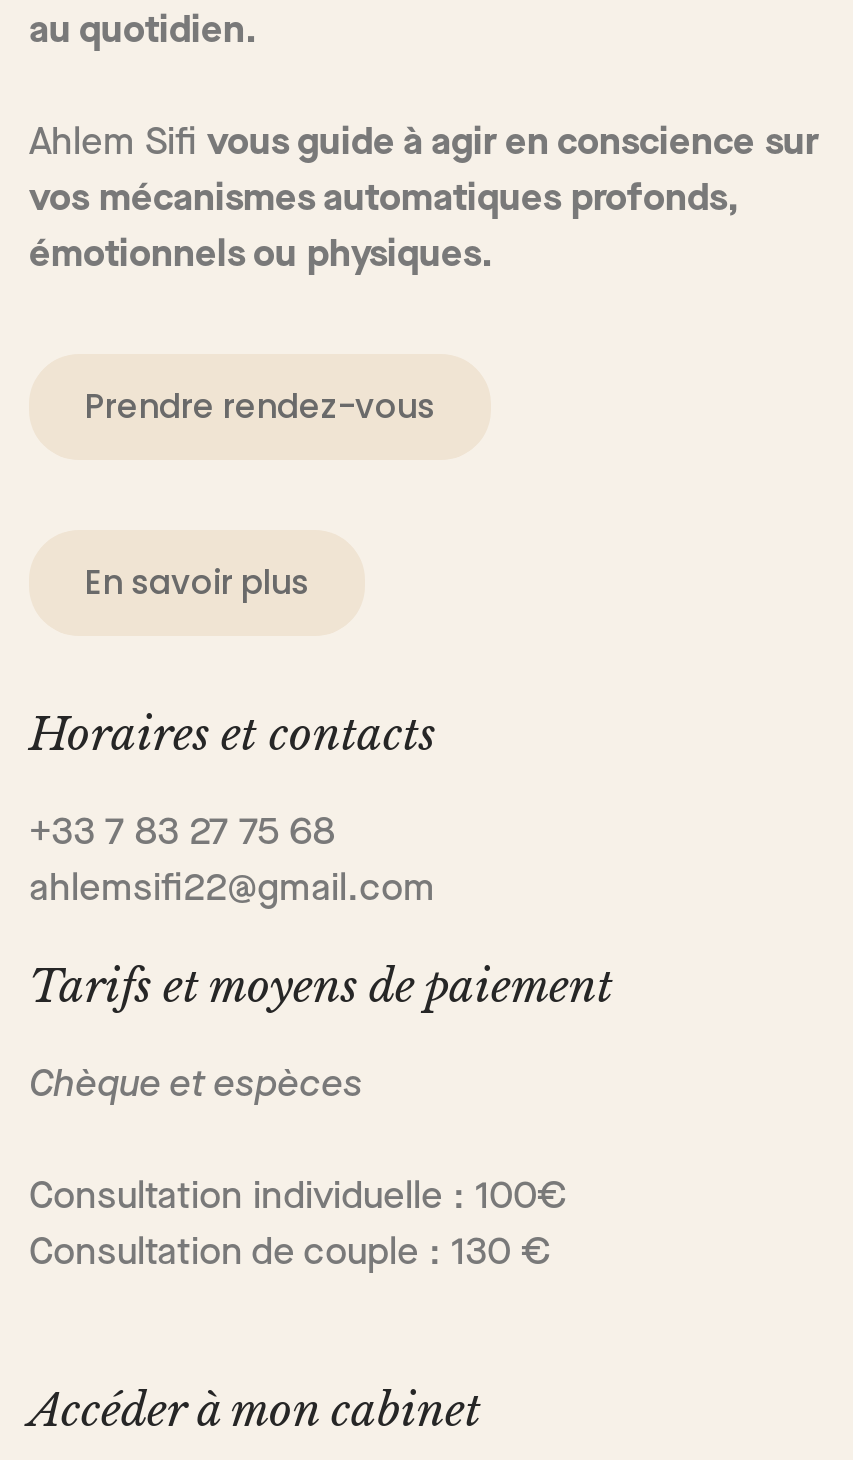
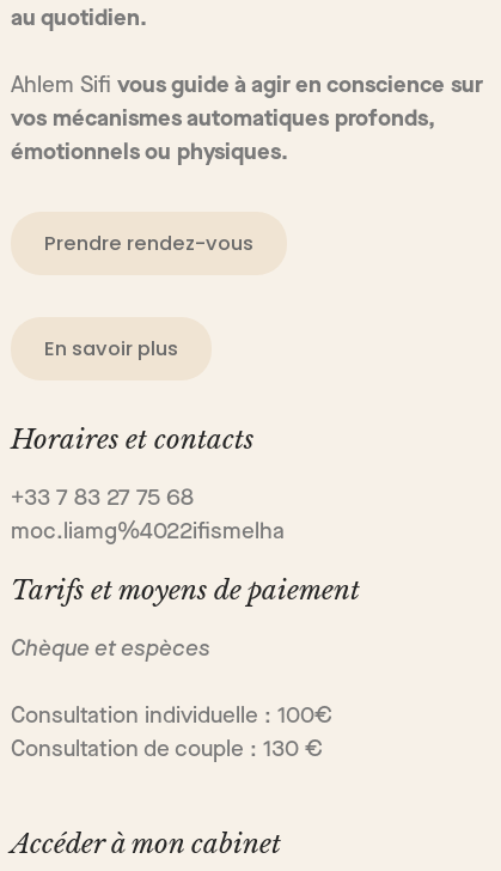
- ahlemsifi22@gmail.com
+ moc.liamg%4022ifismelha
